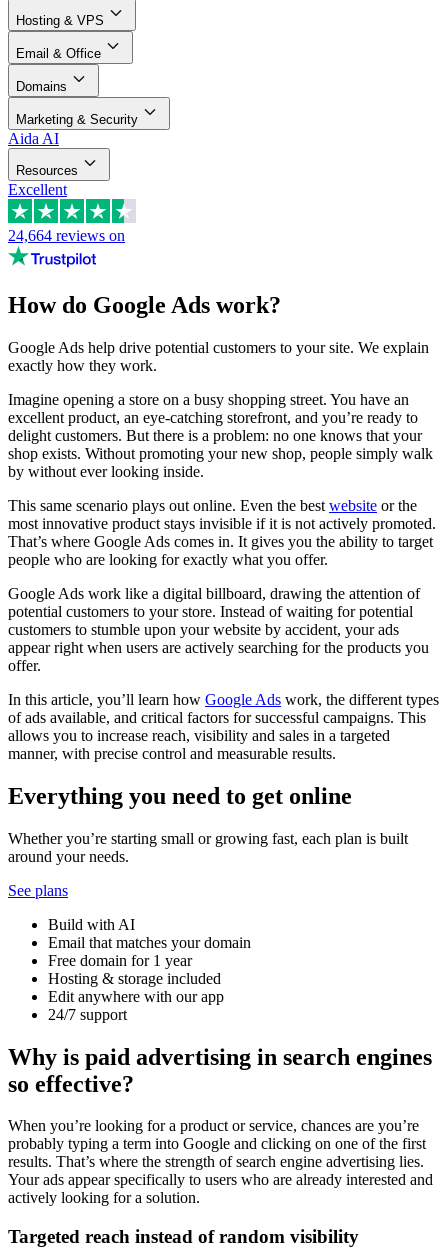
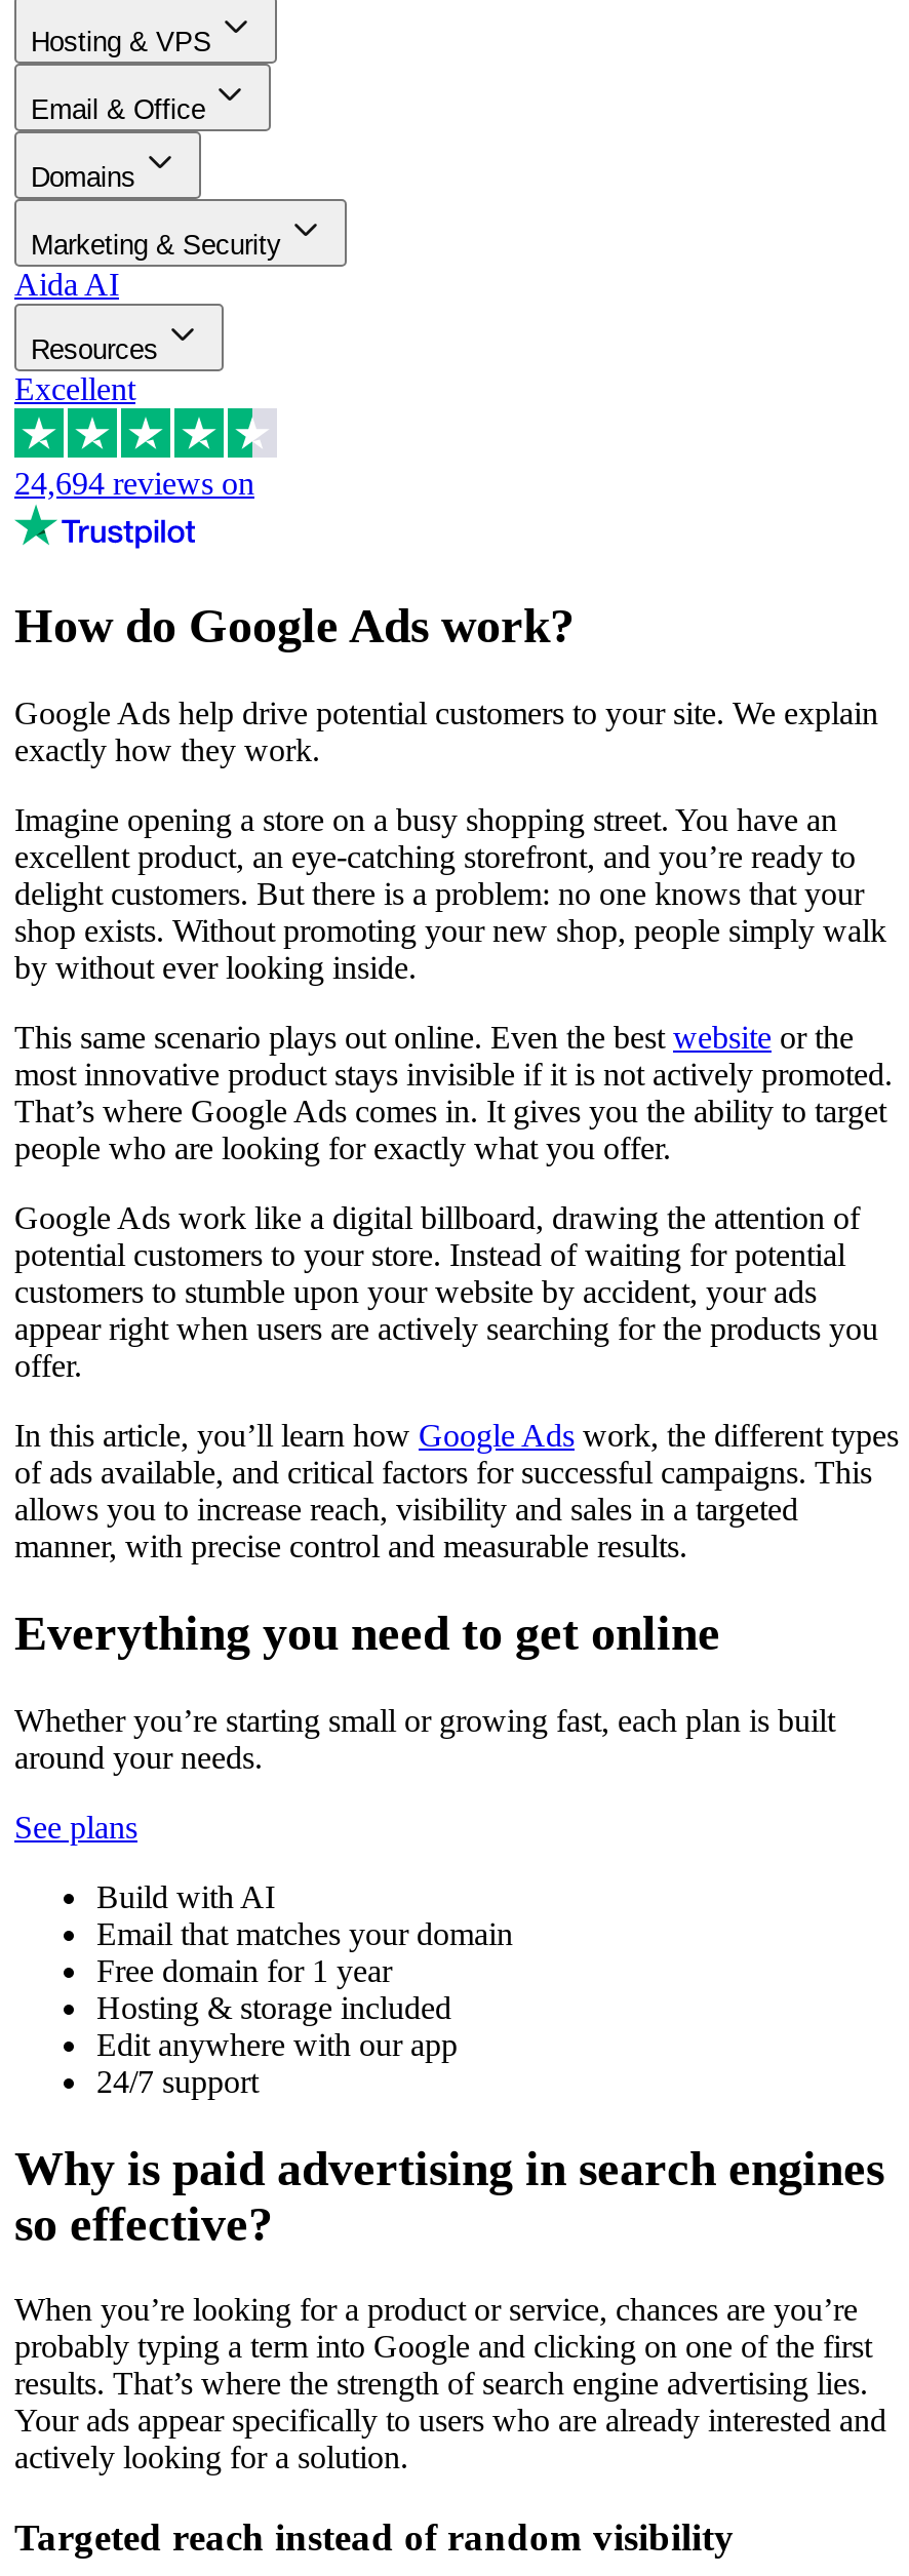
- 24,664 reviews on
+ 24,694 reviews on
